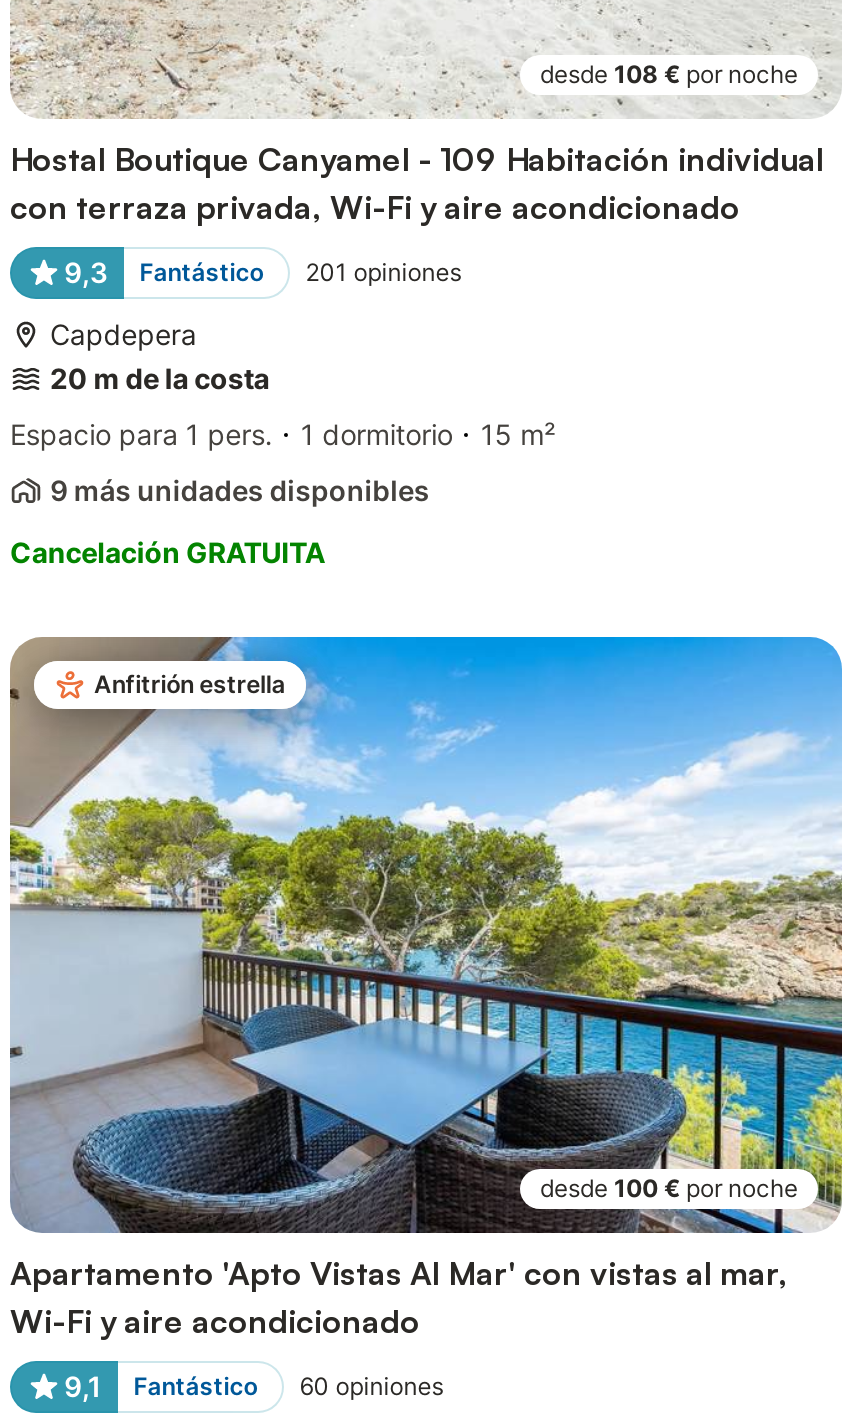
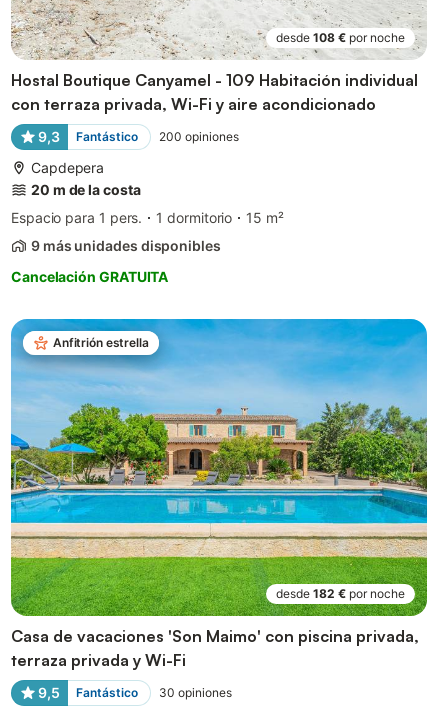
- 9,3 Fantástico 201 opiniones
+ 9,3 Fantástico 200 opiniones

- [image]
- desde 100 € por noche
+ [image]
+ desde 182 € por noche

- Apartamento 'Apto Vistas Al Mar' con vistas al mar,
- Wi-Fi y aire acondicionado
+ Casa de vacaciones 'Son Maimo' con piscina privada,
+ terraza privada y Wi-Fi

- 9,1
+ 9,5

- 60 opiniones
+ 30 opiniones
